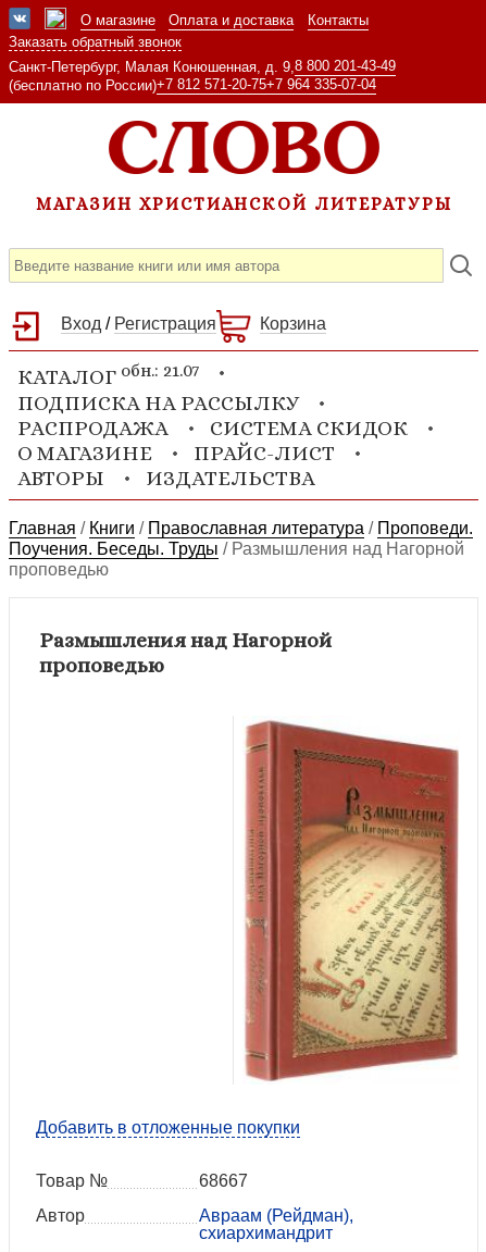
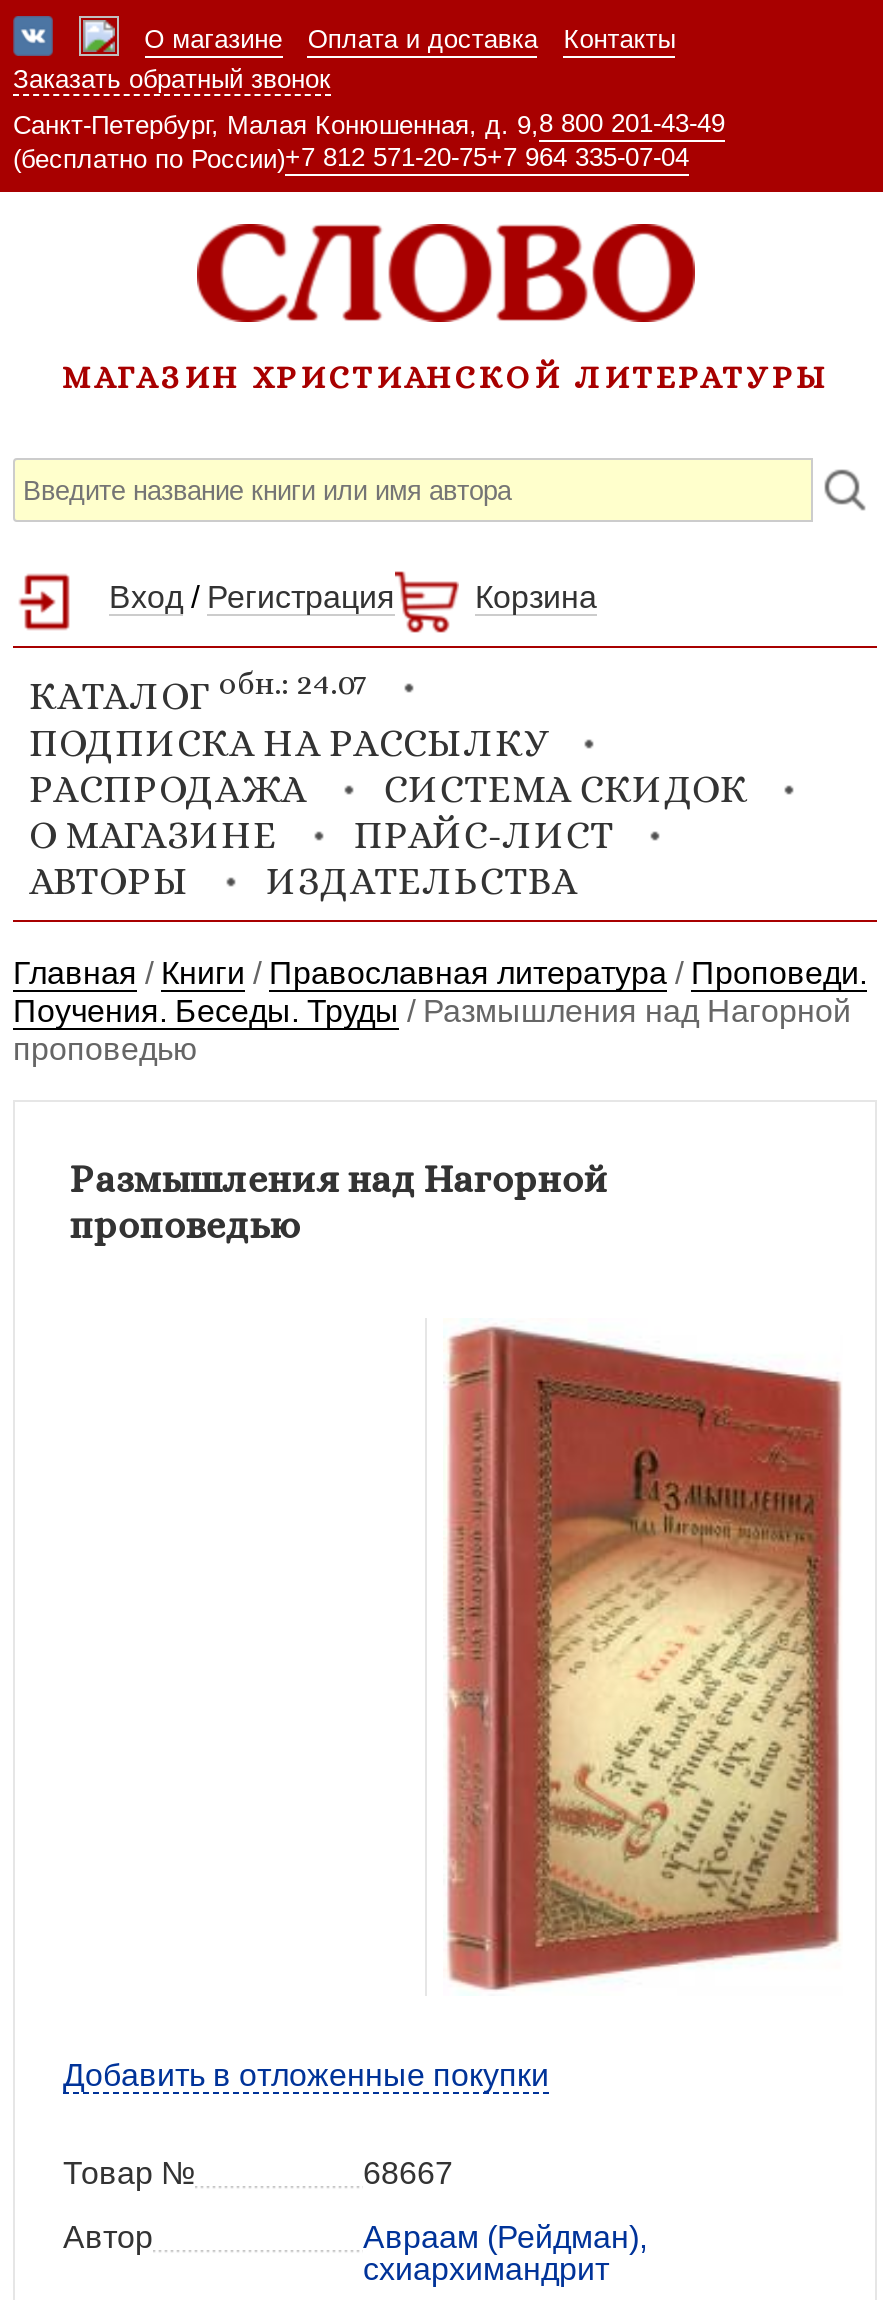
- КАТАЛОГ обн.: 21.07
+ КАТАЛОГ обн.: 24.07
